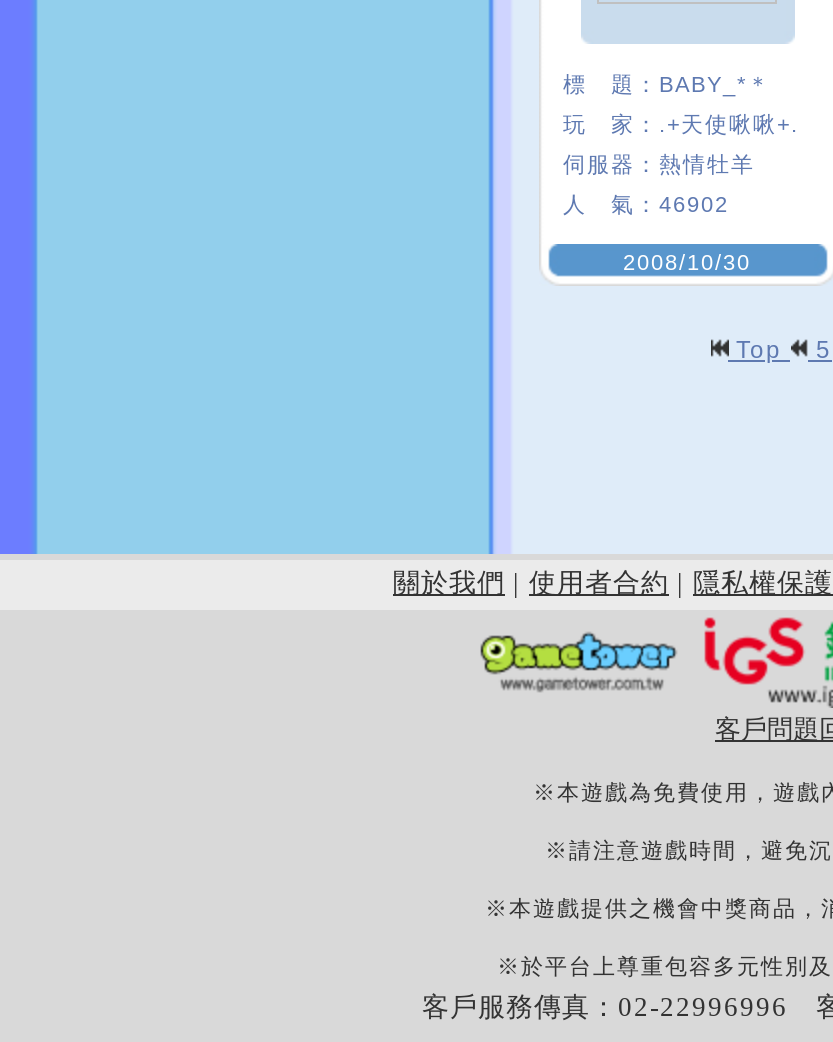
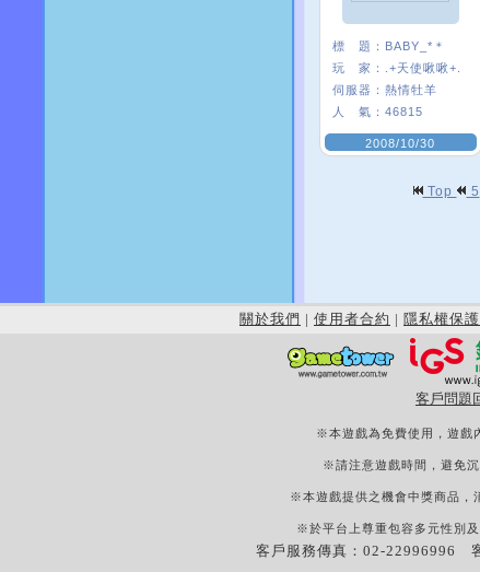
- 人 氣：46902
+ 人 氣：46815
